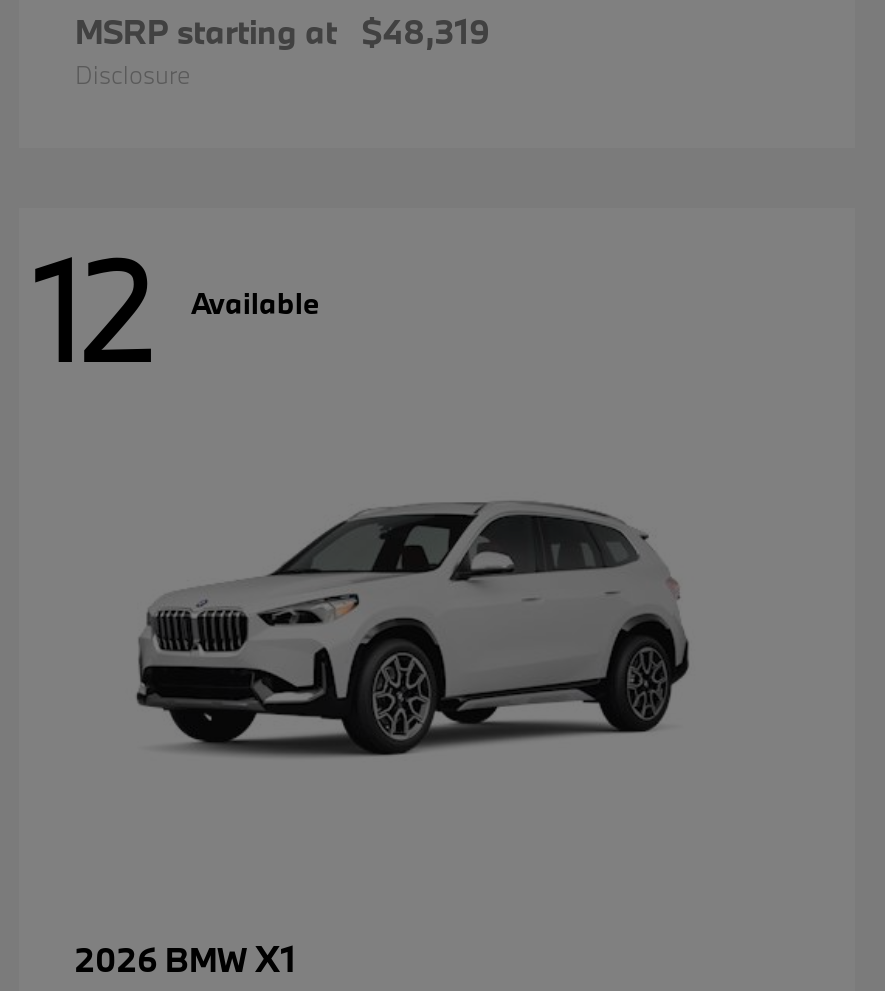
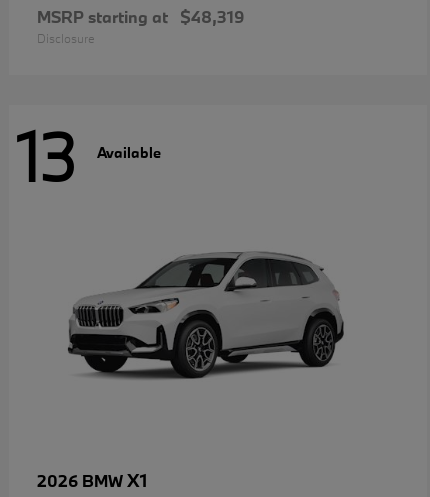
- 12 Available
+ 13 Available
